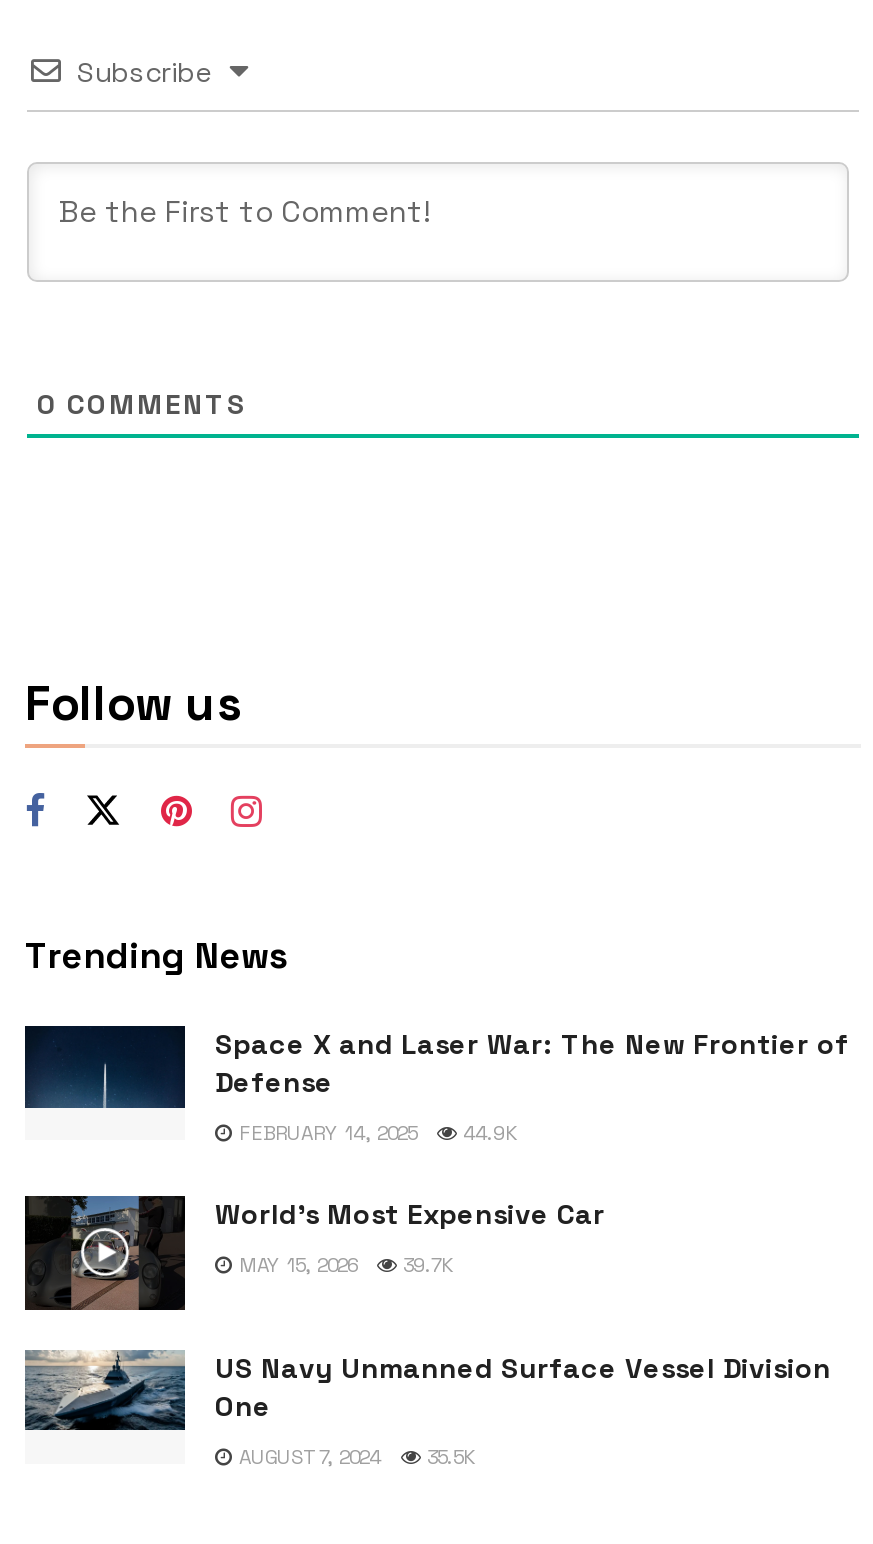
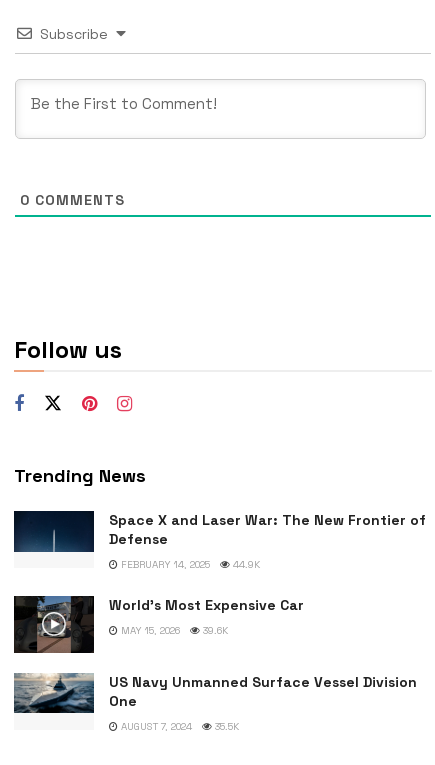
- MAY 15, 2026 39.7K
+ MAY 15, 2026 39.6K
